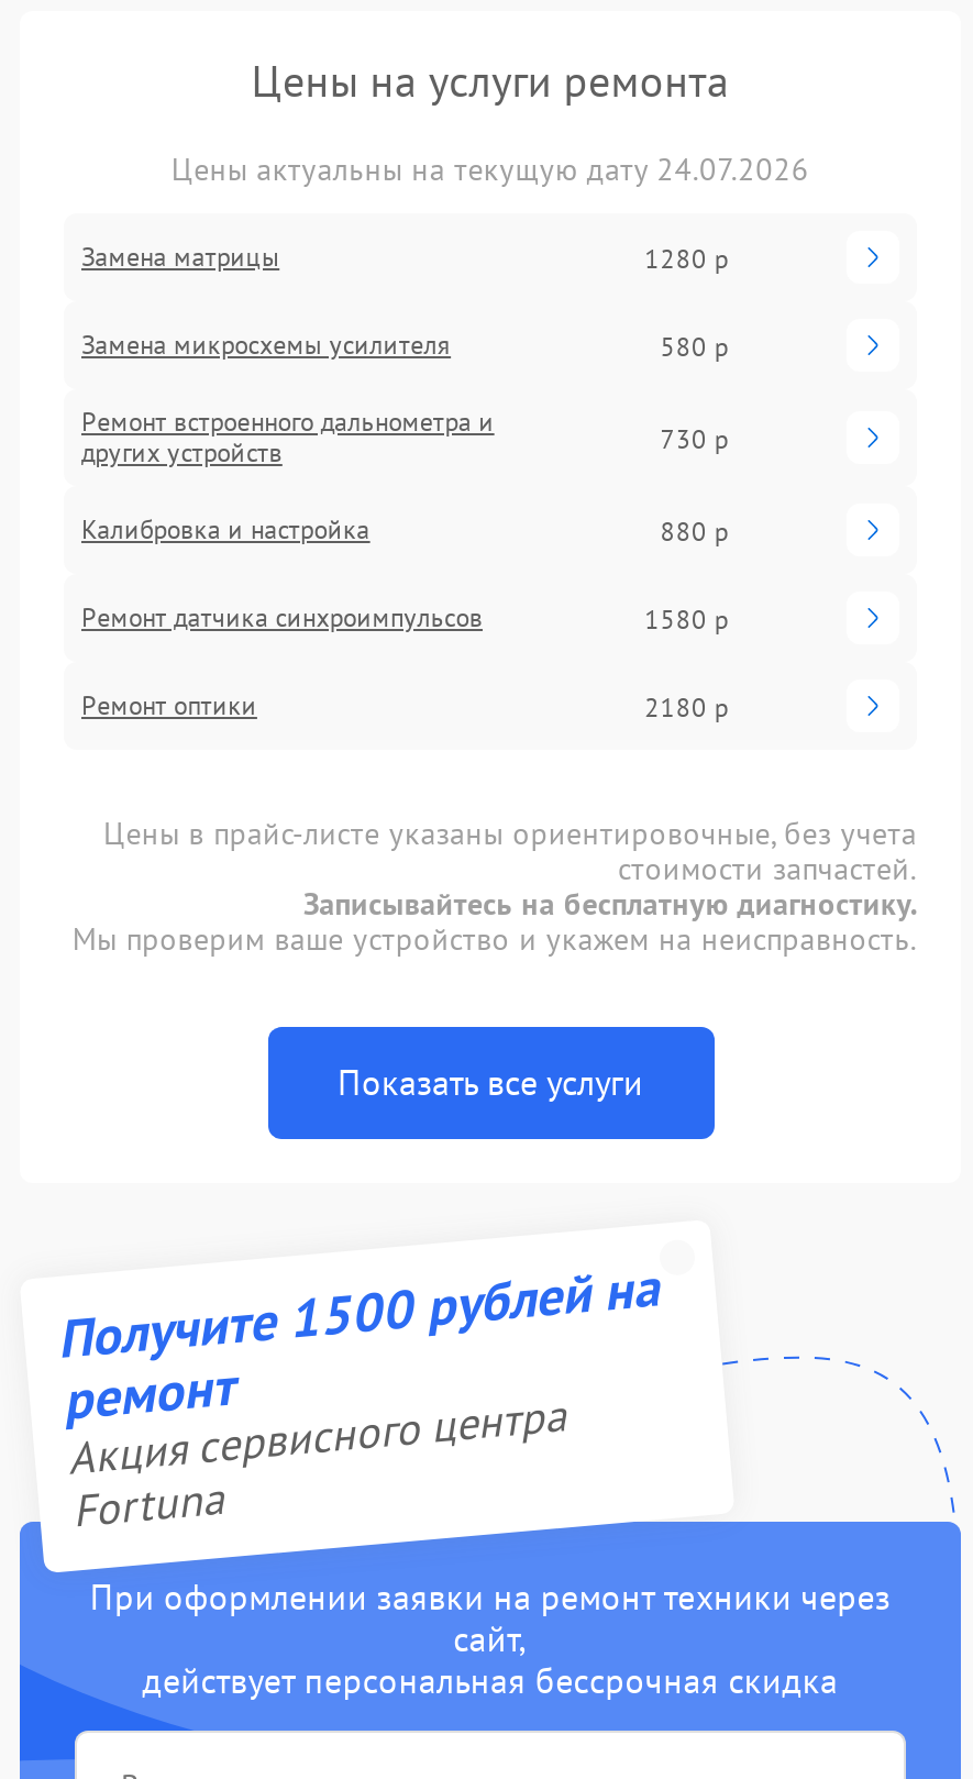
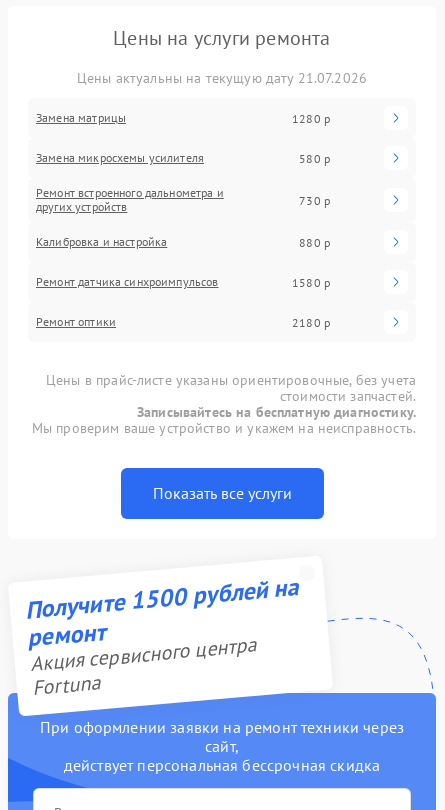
- Цены актуальны на текущую дату 24.07.2026
+ Цены актуальны на текущую дату 21.07.2026
